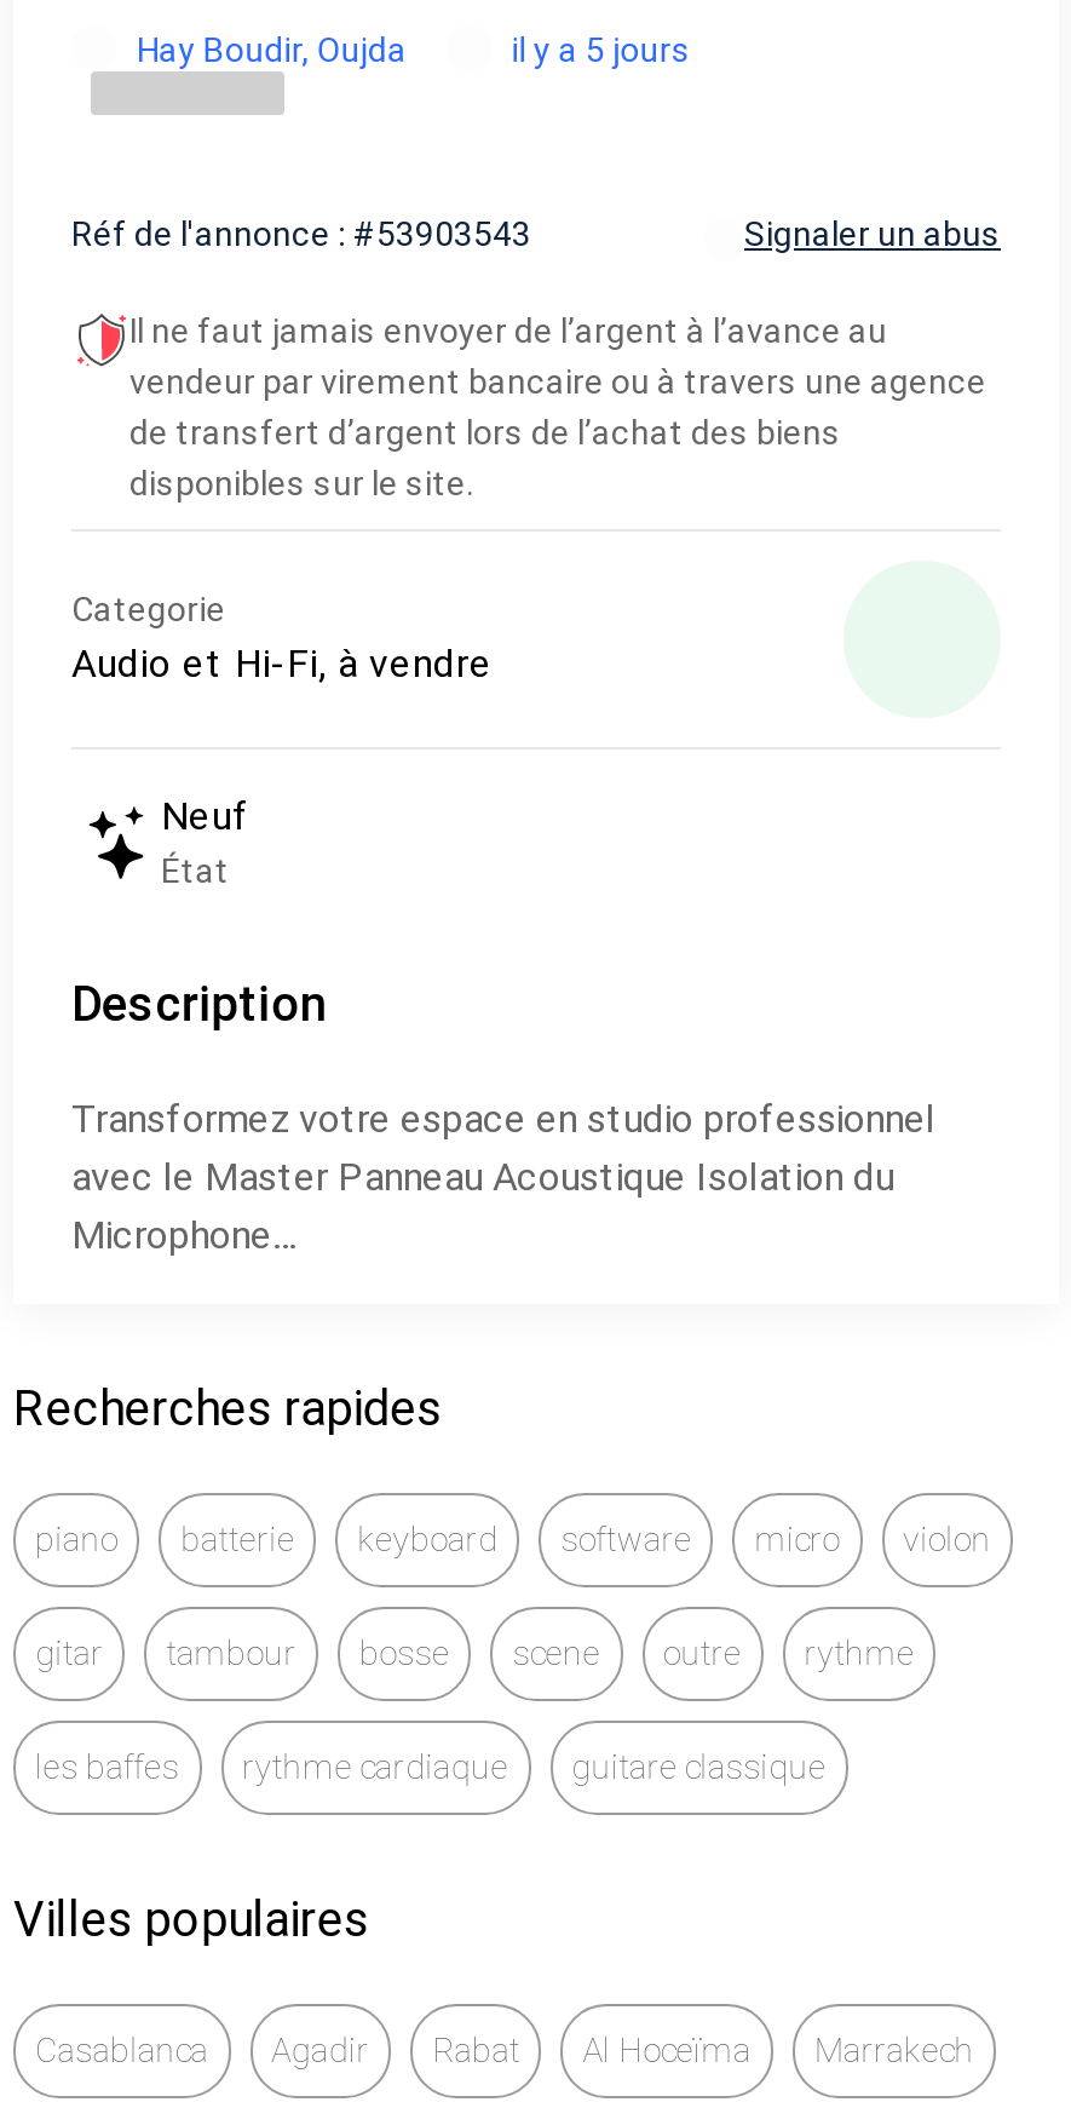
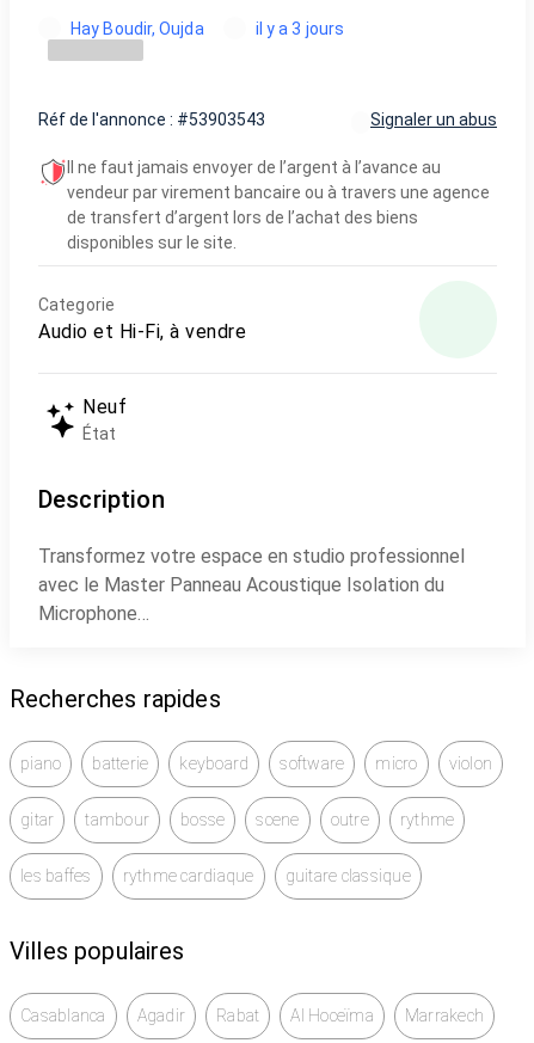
- il y a 5 jours
+ il y a 3 jours
